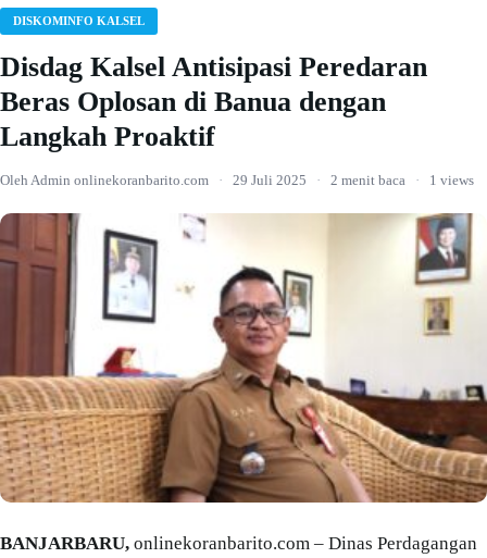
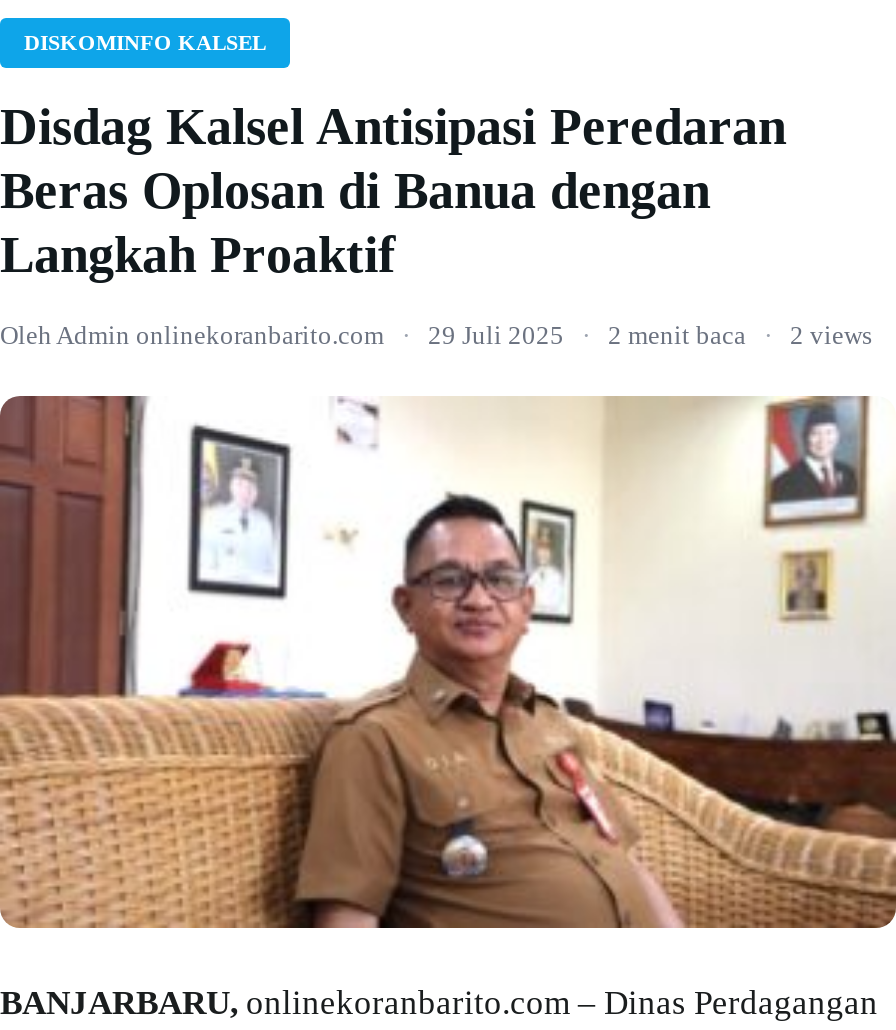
- Oleh Admin onlinekoranbarito.com · 29 Juli 2025 · 2 menit baca · 1 views
+ Oleh Admin onlinekoranbarito.com · 29 Juli 2025 · 2 menit baca · 2 views
